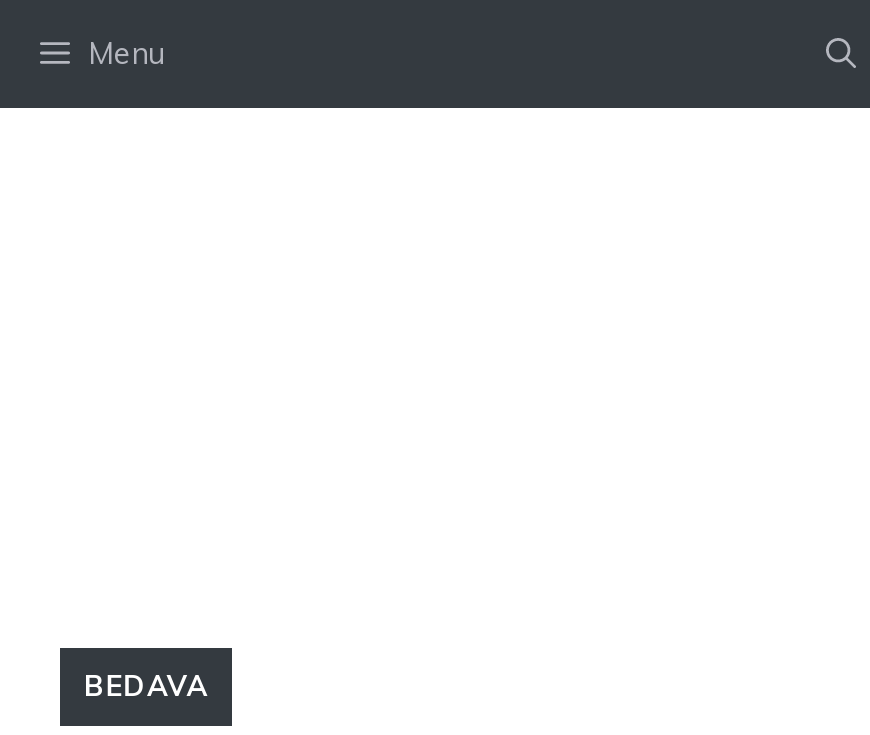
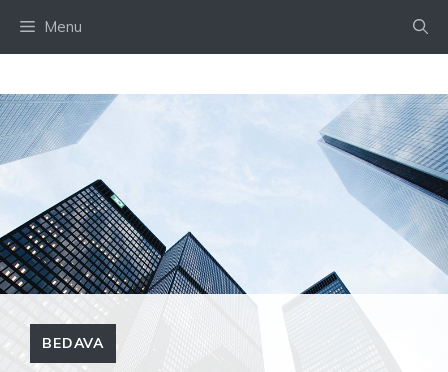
+ [image]
